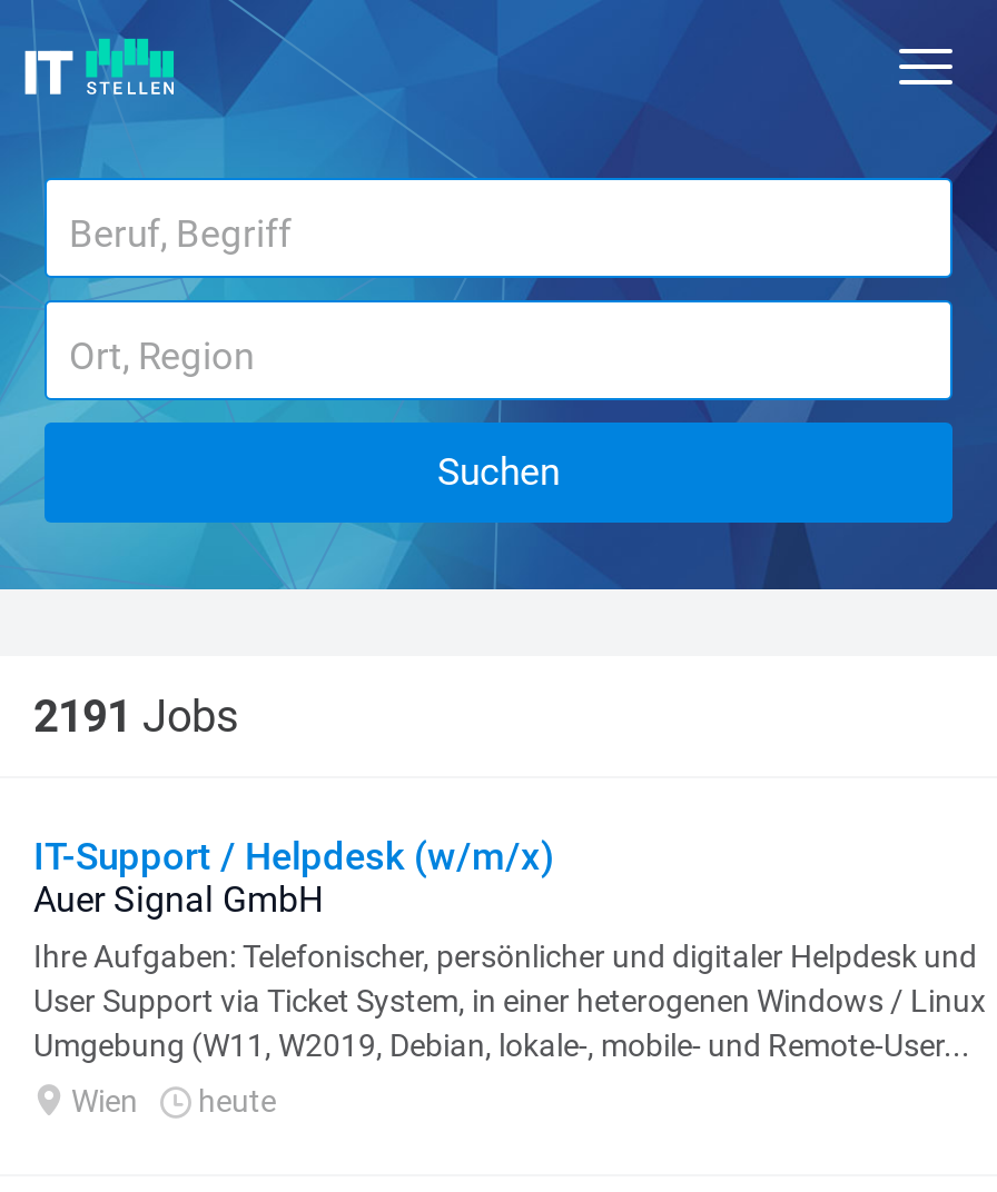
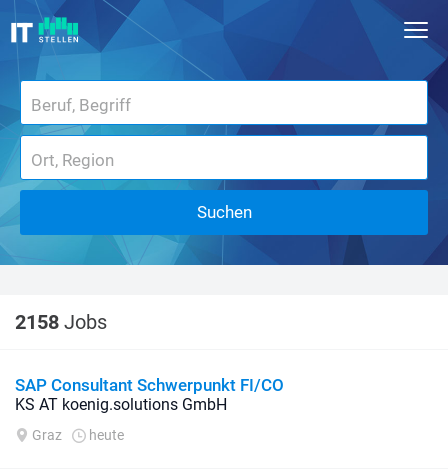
- 2191 Jobs
+ 2158 Jobs

- IT-Support / Helpdesk (w/m/x)
- Auer Signal GmbH
- Ihre Aufgaben: Telefonischer, persönlicher und digitaler Helpdesk und
- User Support via Ticket System, in einer heterogenen Windows / Linux
- Umgebung (W11, W2019, Debian, lokale-, mobile- und Remote-User...
+ SAP Consultant Schwerpunkt FI/CO
+ KS AT koenig.solutions GmbH

- Wien
+ Graz
